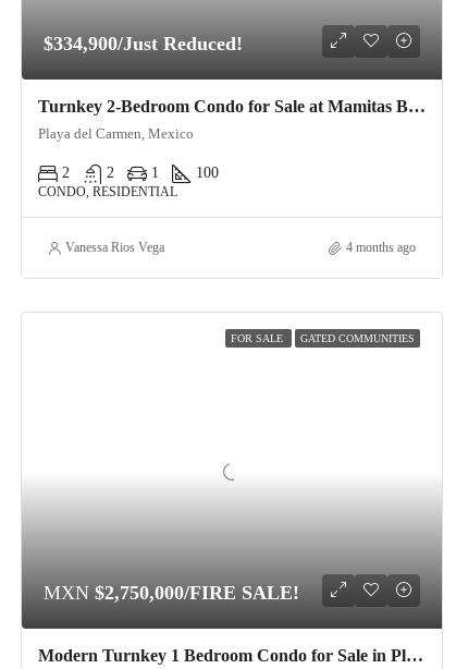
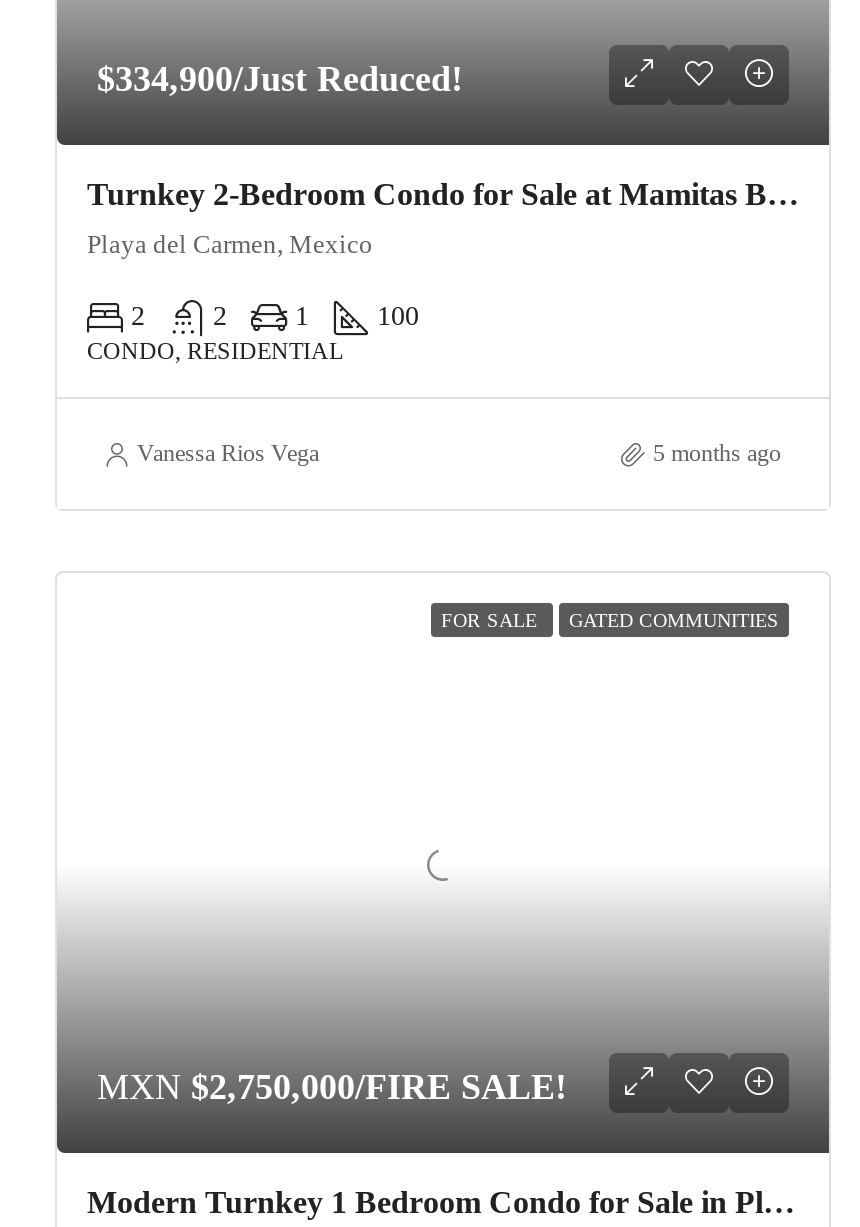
- 4 months ago
+ 5 months ago
